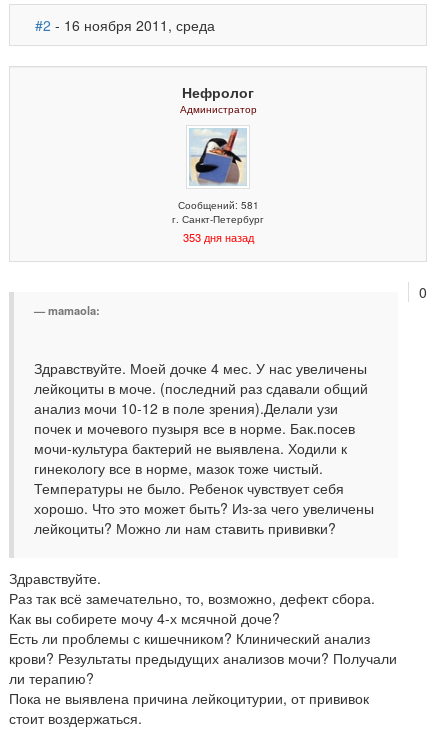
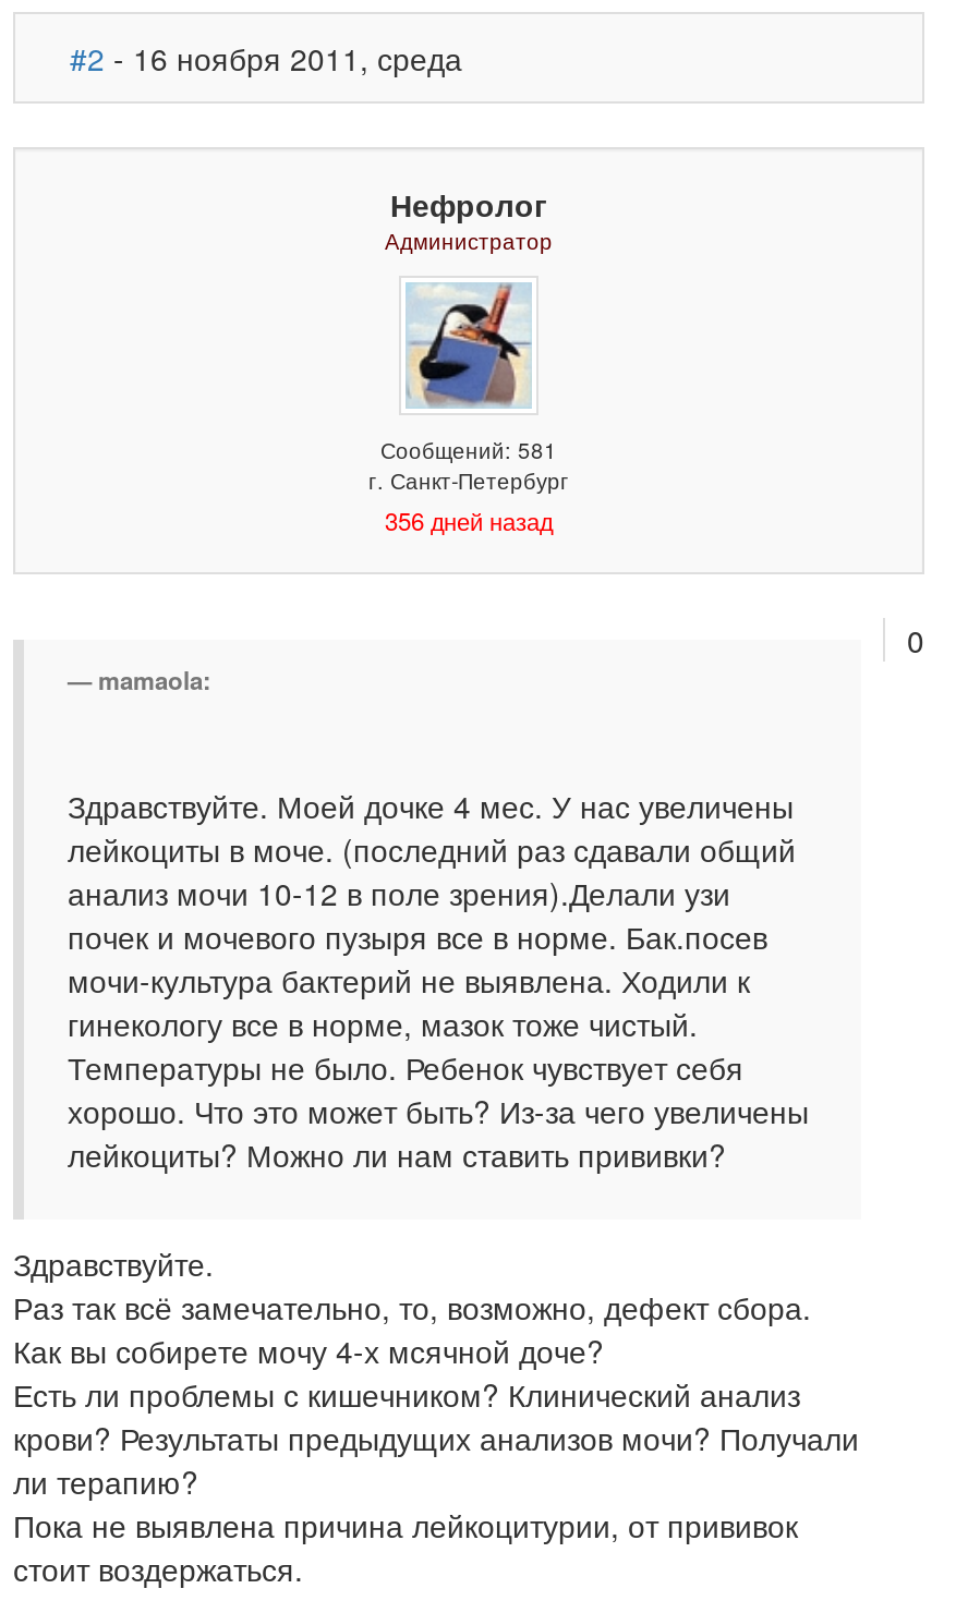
- 353 дня назад
+ 356 дней назад
